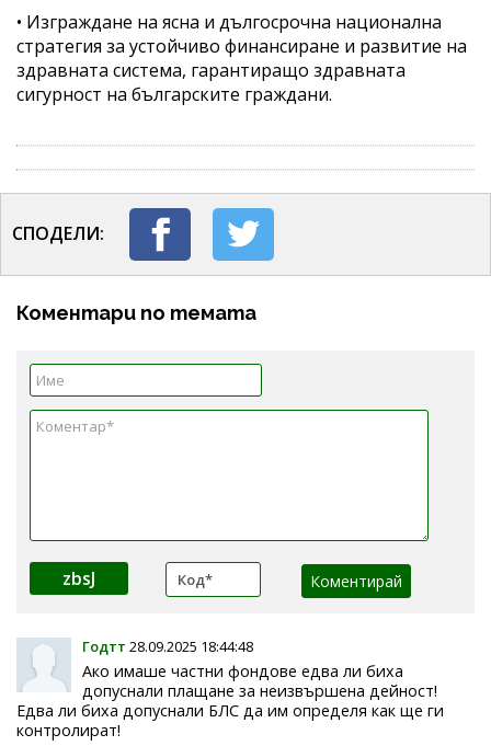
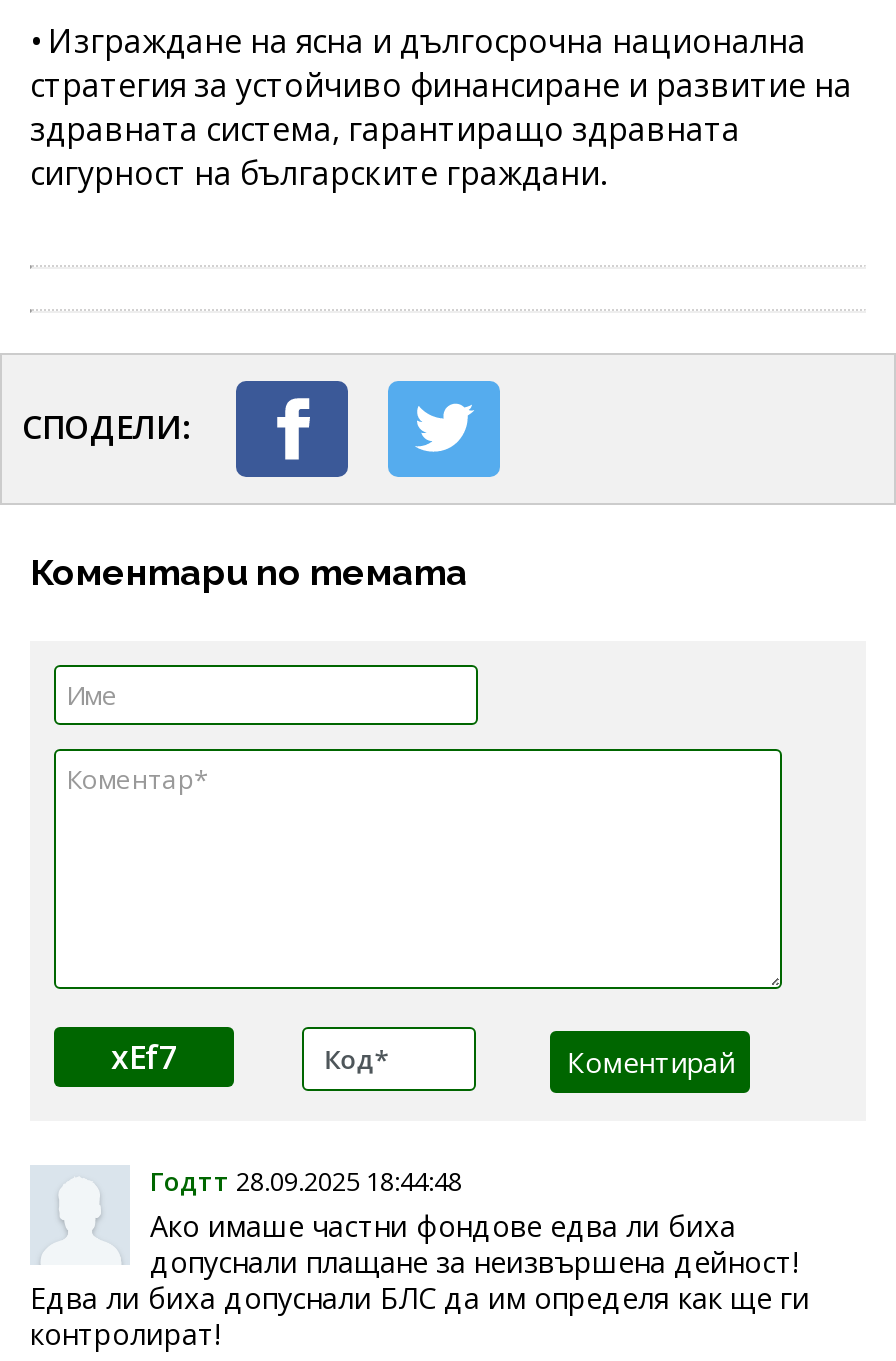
- zbsJ
+ xEf7
